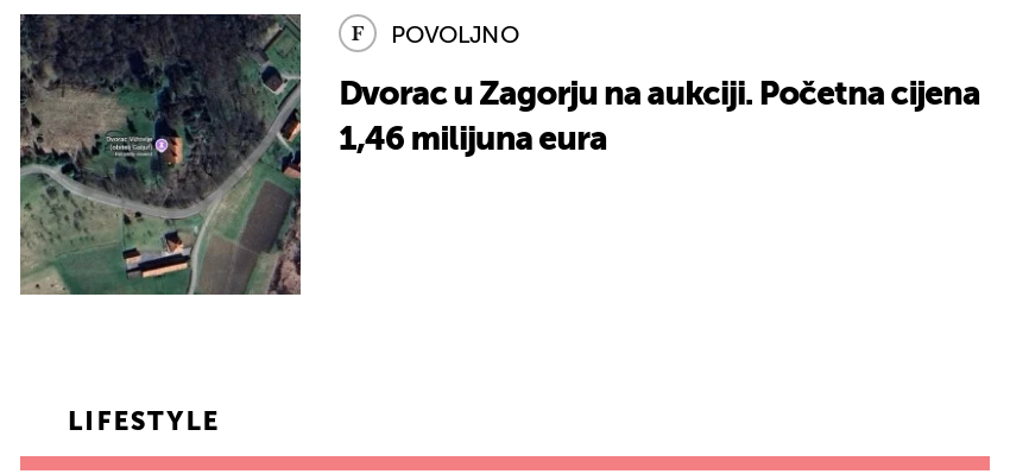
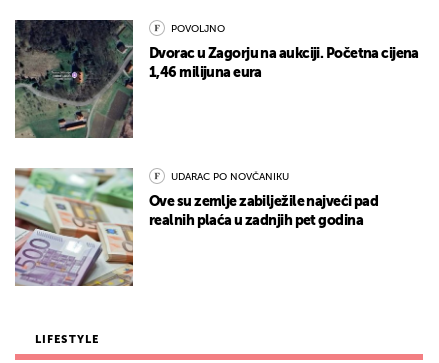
+ [image]
+ UDARAC PO NOVČANIKU
+ Ove su zemlje zabilježile najveći pad
+ realnih plaća u zadnjih pet godina
